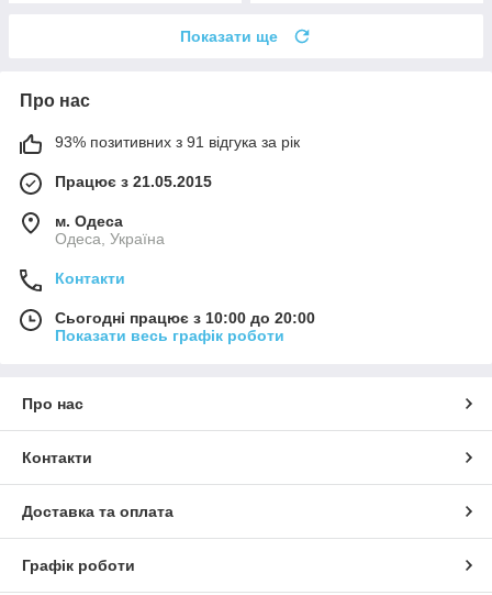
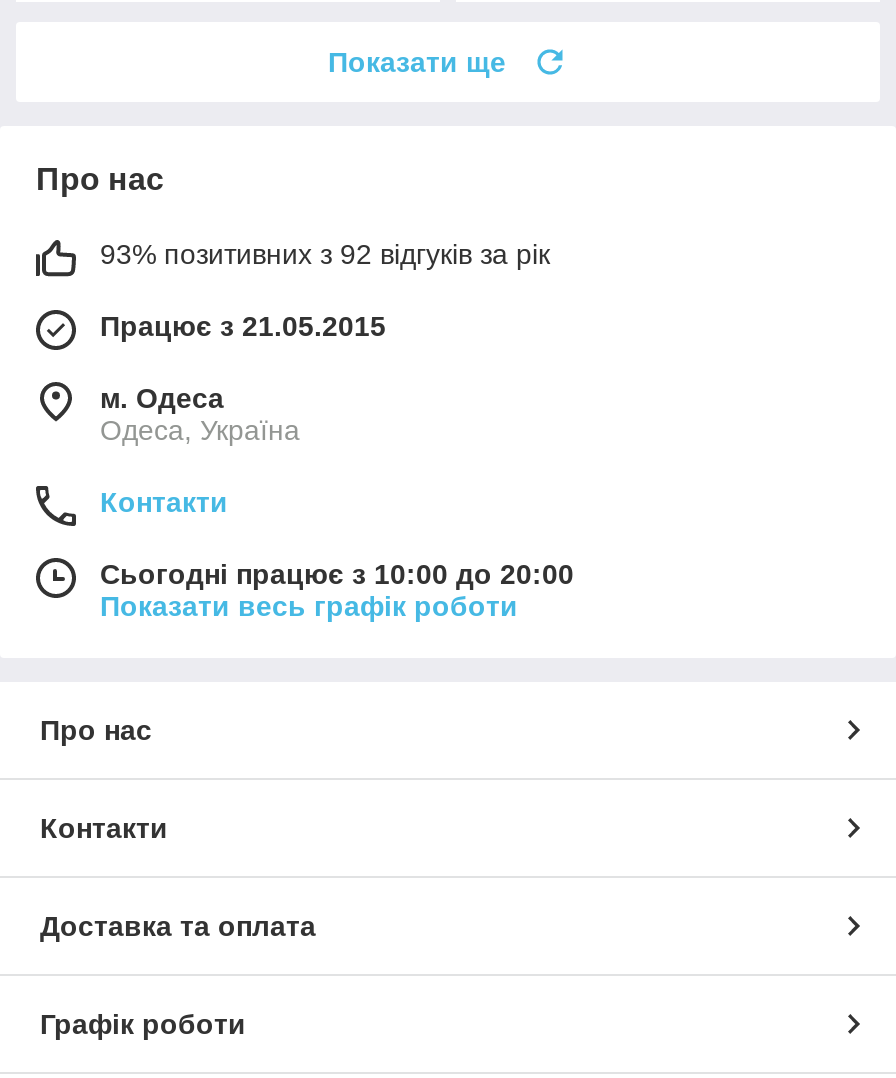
- 93% позитивних з 91 відгука за рік
+ 93% позитивних з 92 відгуків за рік
